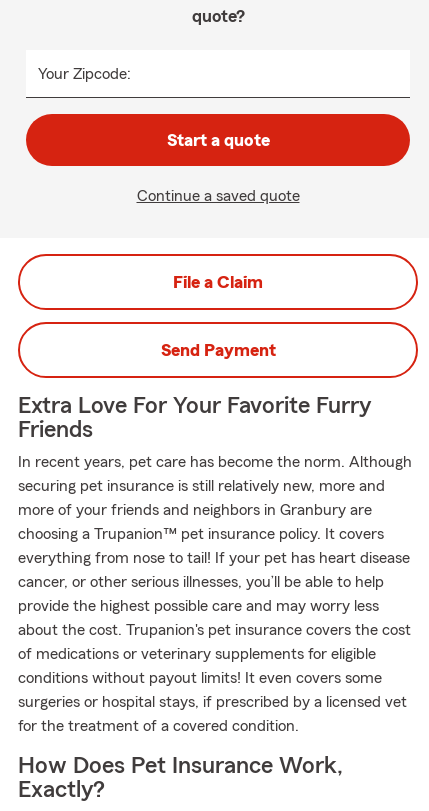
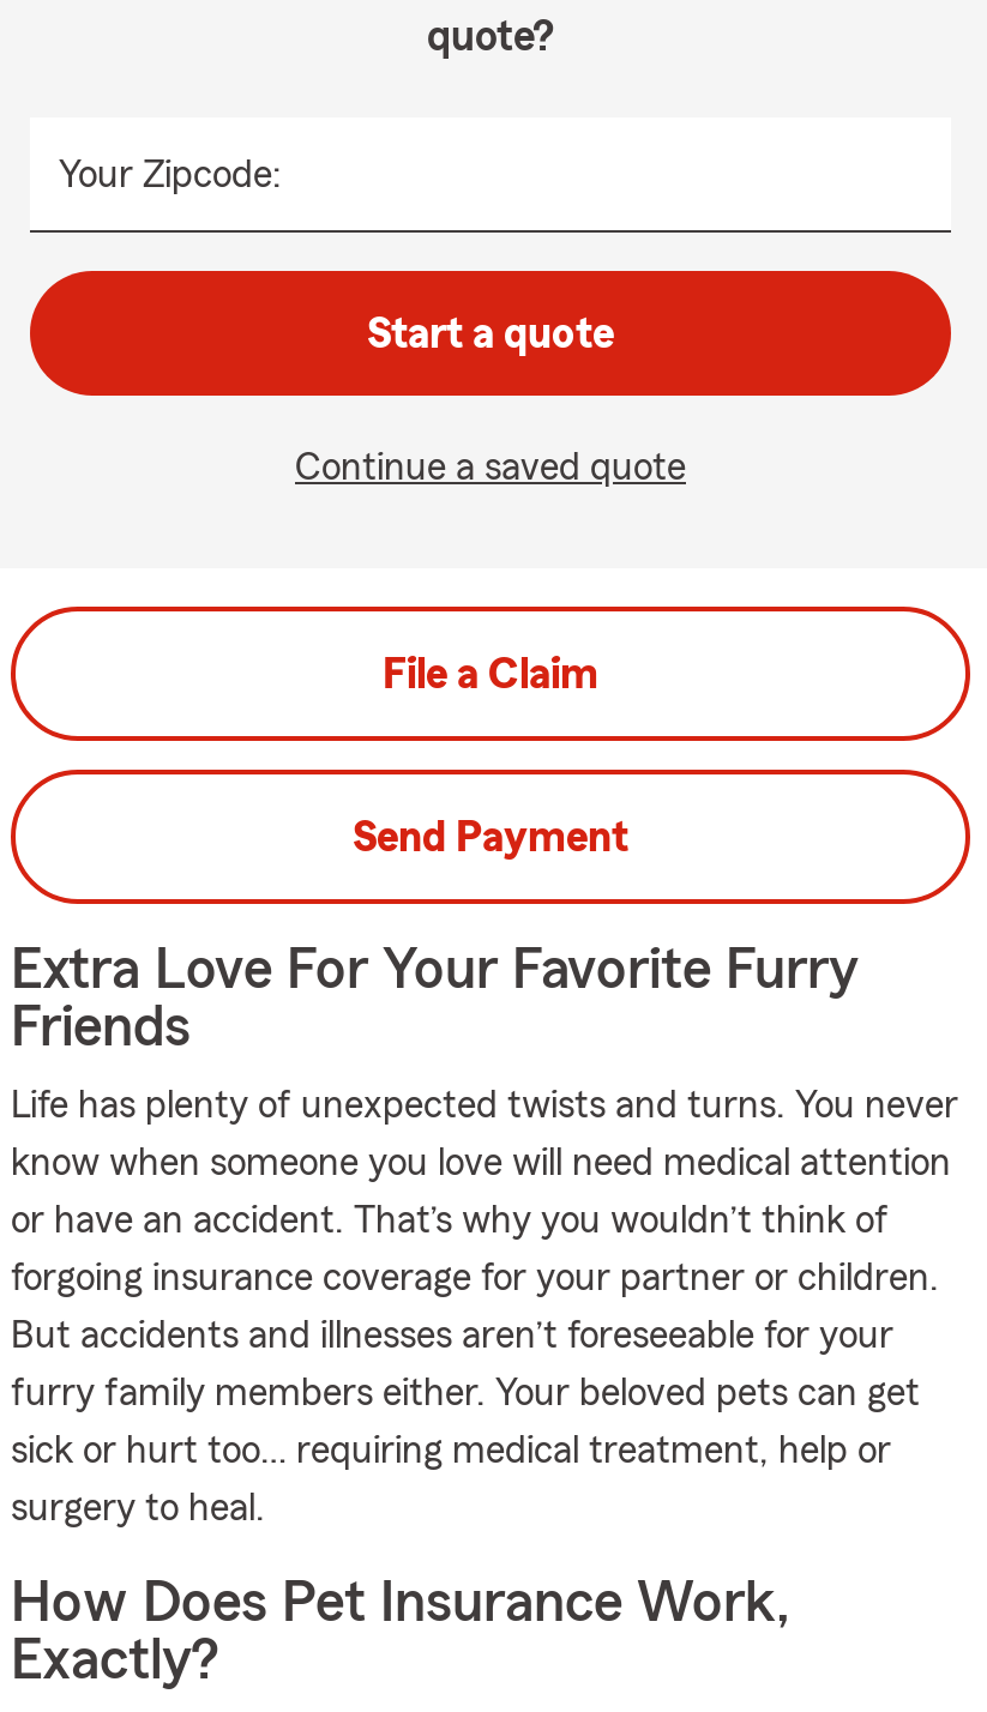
- In recent years, pet care has become the norm. Although
- securing pet insurance is still relatively new, more and
- more of your friends and neighbors in Granbury are
- choosing a Trupanion™ pet insurance policy. It covers
- everything from nose to tail! If your pet has heart disease
- cancer, or other serious illnesses, you’ll be able to help
- provide the highest possible care and may worry less
- about the cost. Trupanion's pet insurance covers the cost
- of medications or veterinary supplements for eligible
- conditions without payout limits! It even covers some
- surgeries or hospital stays, if prescribed by a licensed vet
- for the treatment of a covered condition.
+ Life has plenty of unexpected twists and turns. You never
+ know when someone you love will need medical attention
+ or have an accident. That’s why you wouldn’t think of
+ forgoing insurance coverage for your partner or children.
+ But accidents and illnesses aren’t foreseeable for your
+ furry family members either. Your beloved pets can get
+ sick or hurt too… requiring medical treatment, help or
+ surgery to heal.
